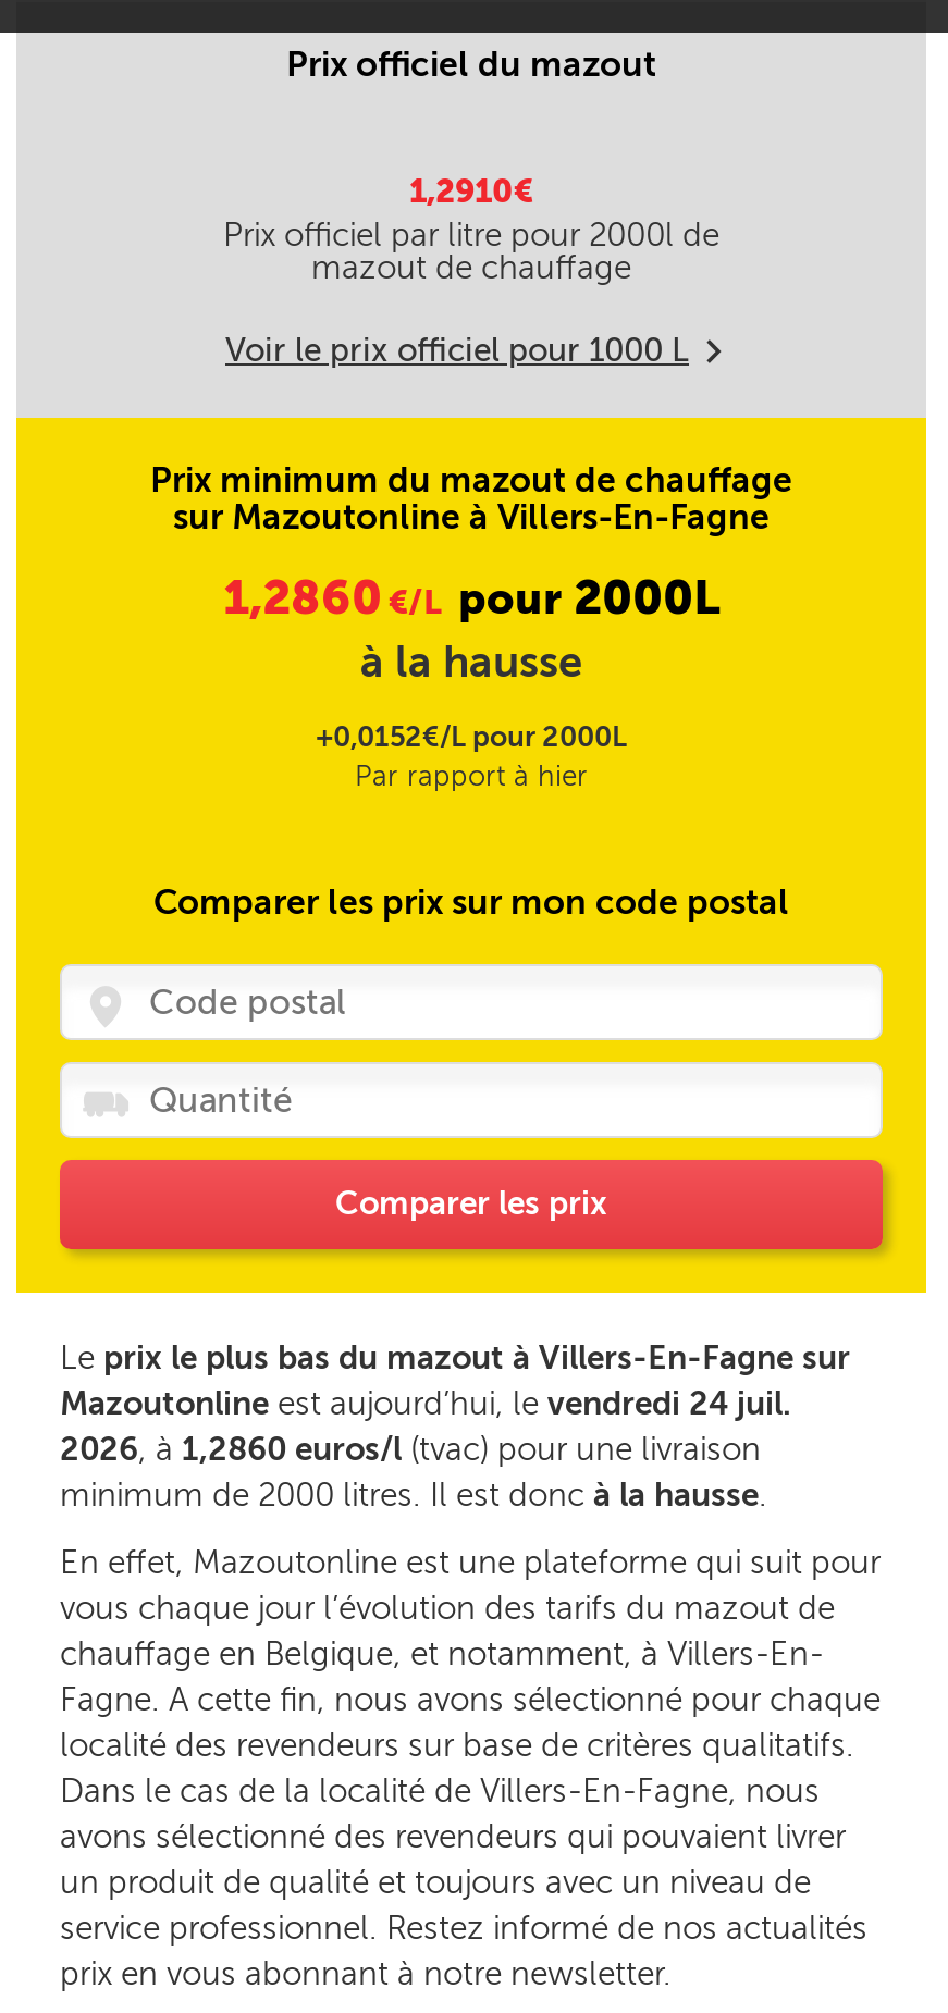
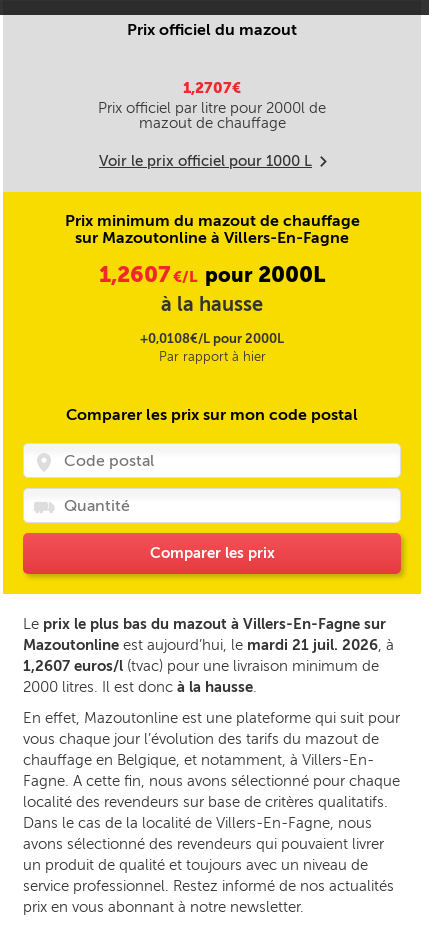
- 1,2910€
+ 1,2707€

- 1,2860€/L pour 2000L
+ 1,2607€/L pour 2000L

- +0,0152€/L pour 2000L
+ +0,0108€/L pour 2000L

- Mazoutonline est aujourd’hui, le vendredi 24 juil.
- 2026, à 1,2860 euros/l (tvac) pour une livraison
- minimum de 2000 litres. Il est donc à la hausse.
+ Mazoutonline est aujourd’hui, le mardi 21 juil. 2026, à
+ 1,2607 euros/l (tvac) pour une livraison minimum de
+ 2000 litres. Il est donc à la hausse.
